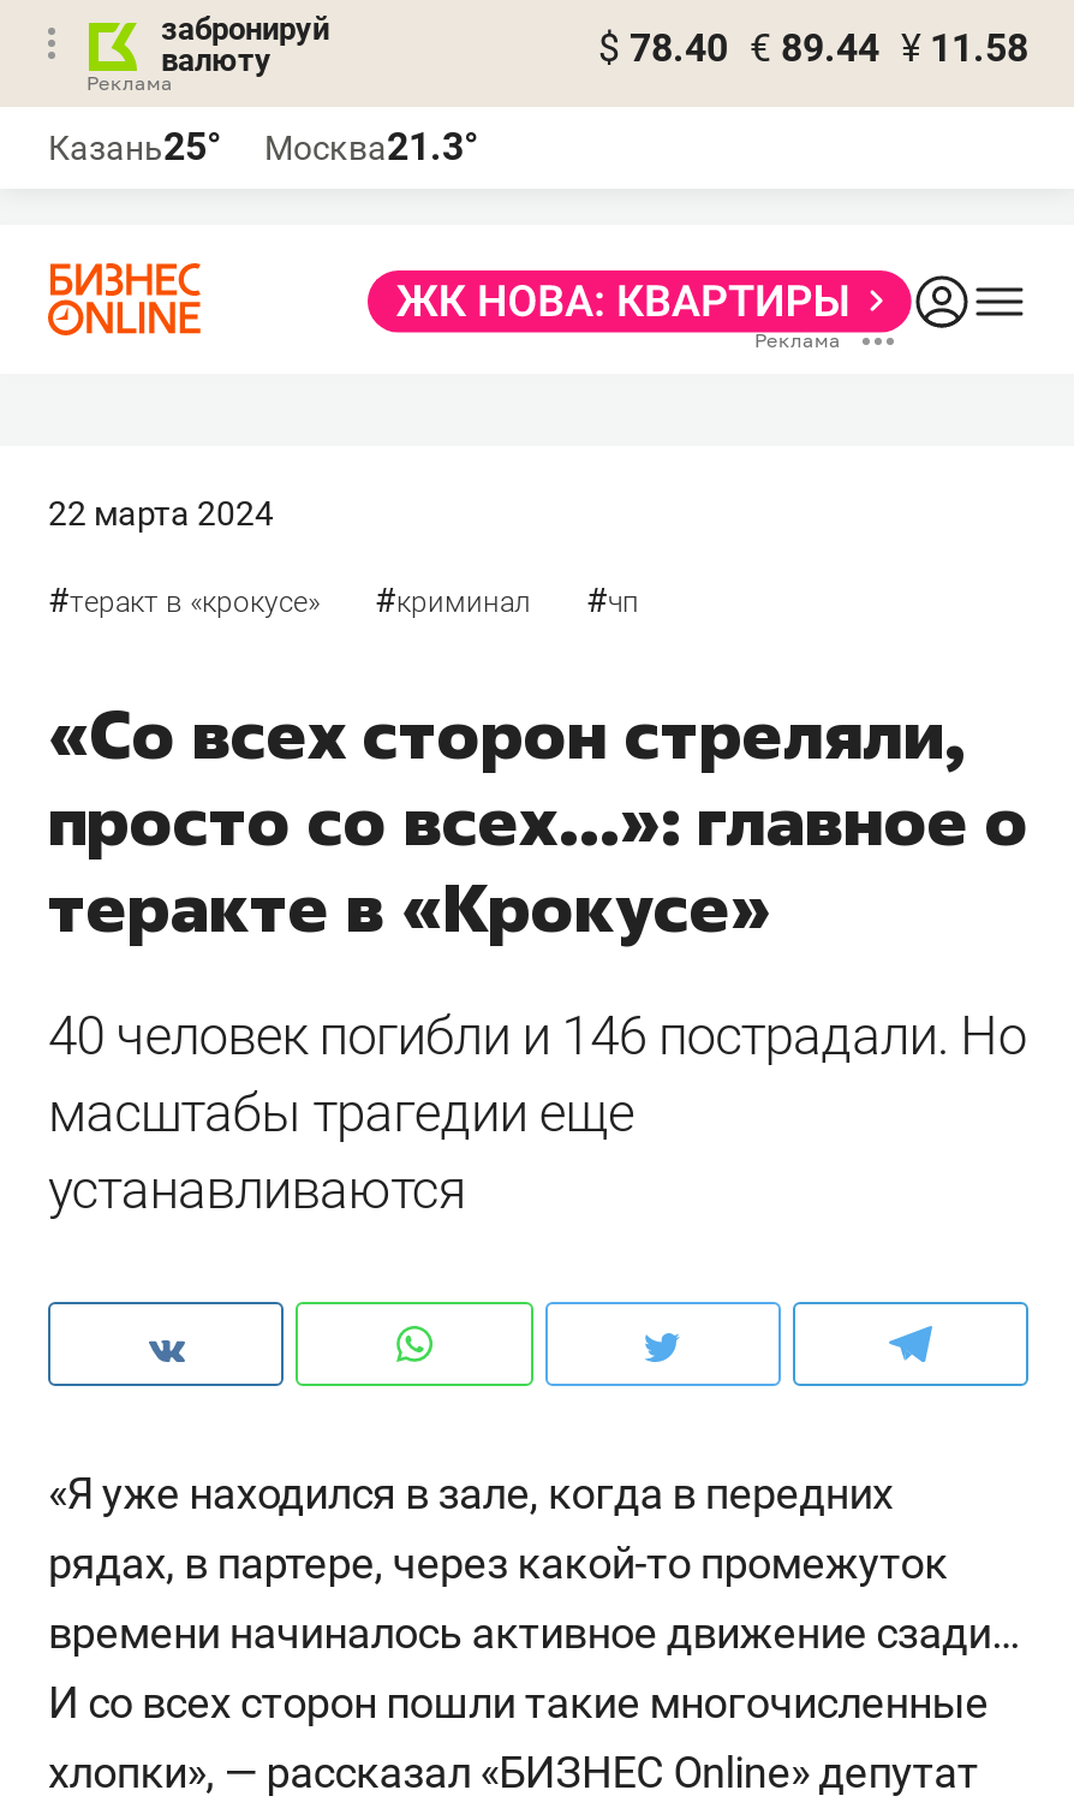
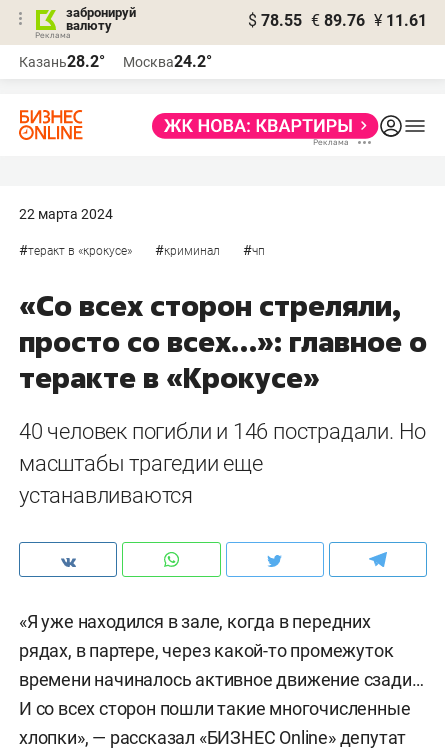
- $ 78.40 € 89.44 ¥ 11.58
+ $ 78.55 € 89.76 ¥ 11.61

- Казань25°
+ Казань28.2°

- Москва21.3°
+ Москва24.2°
